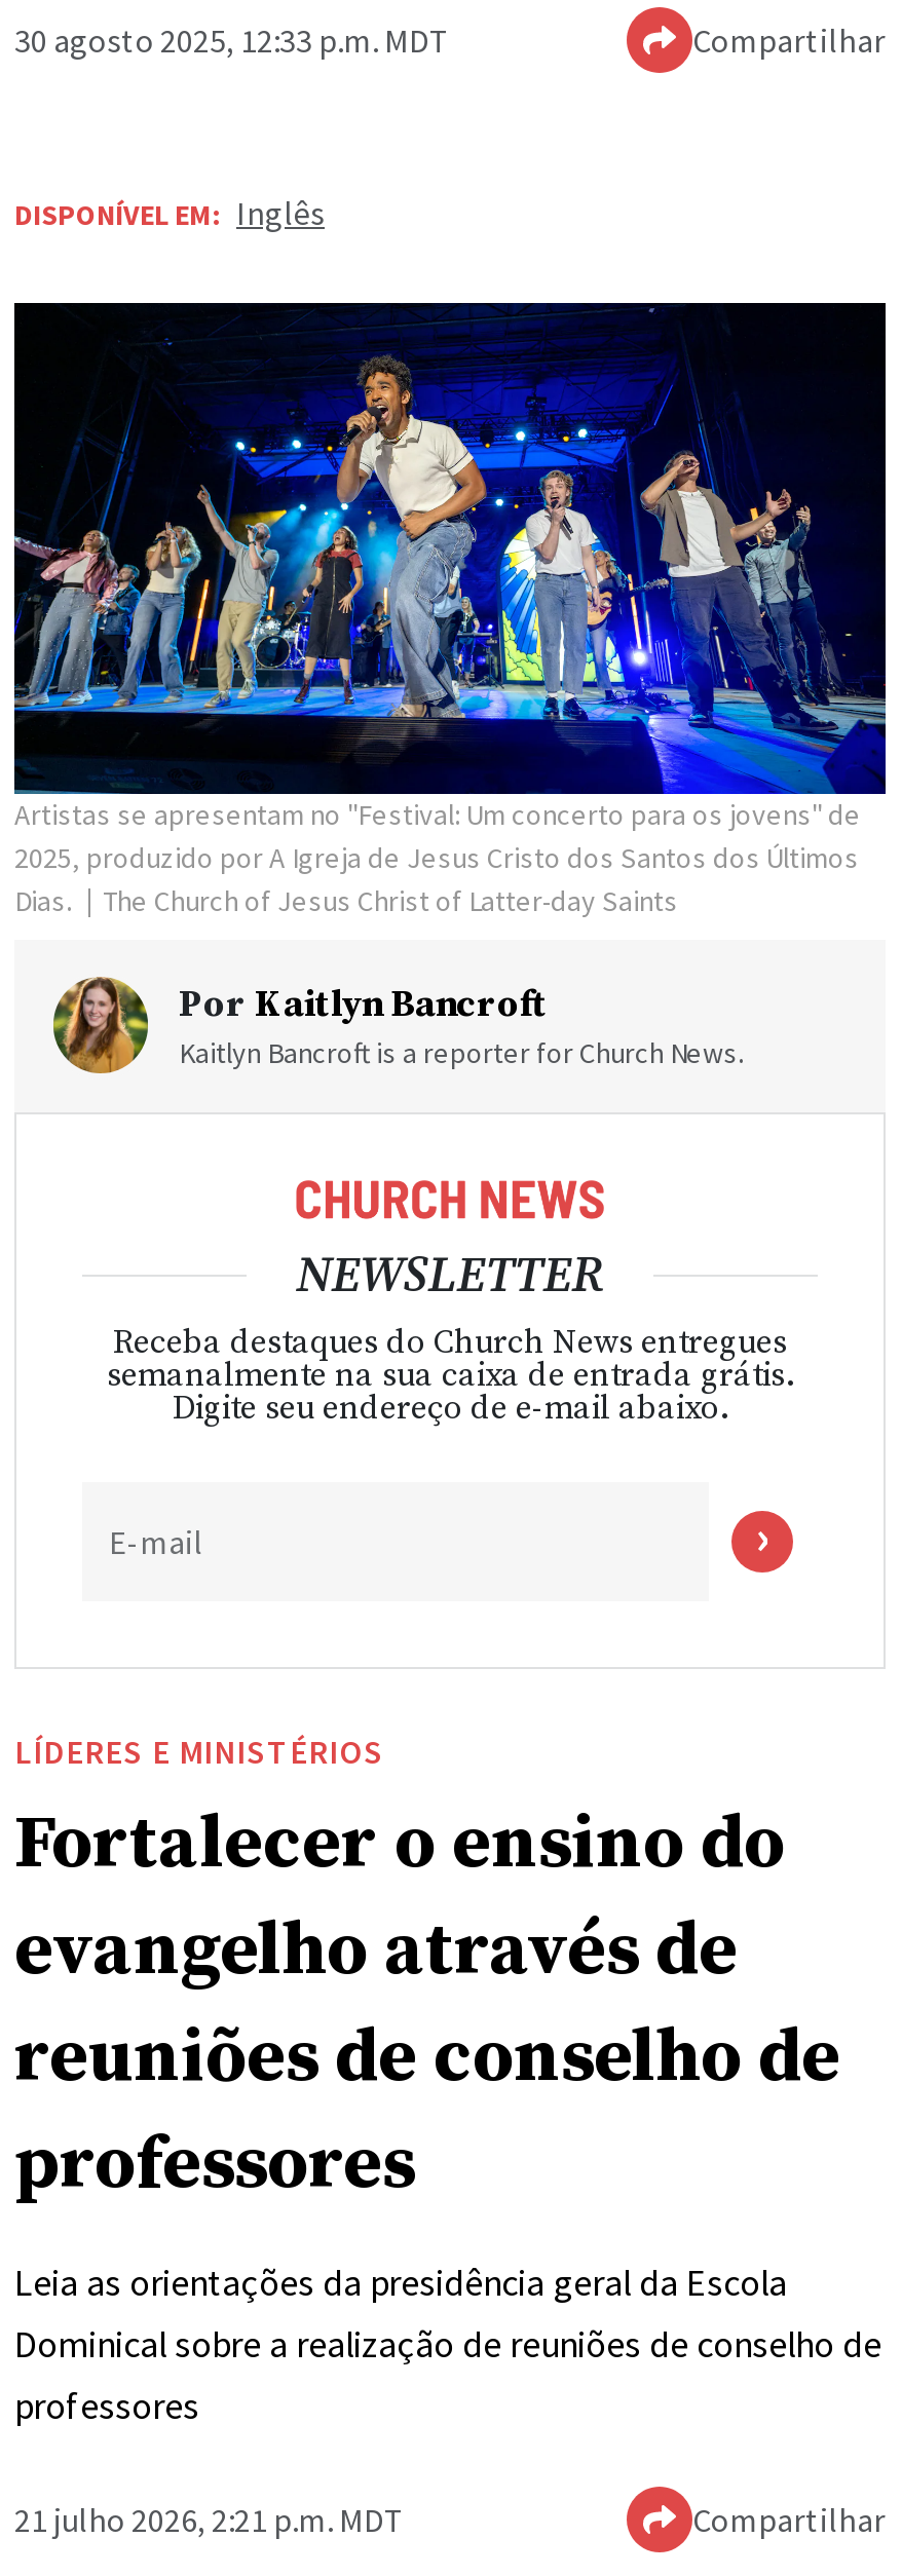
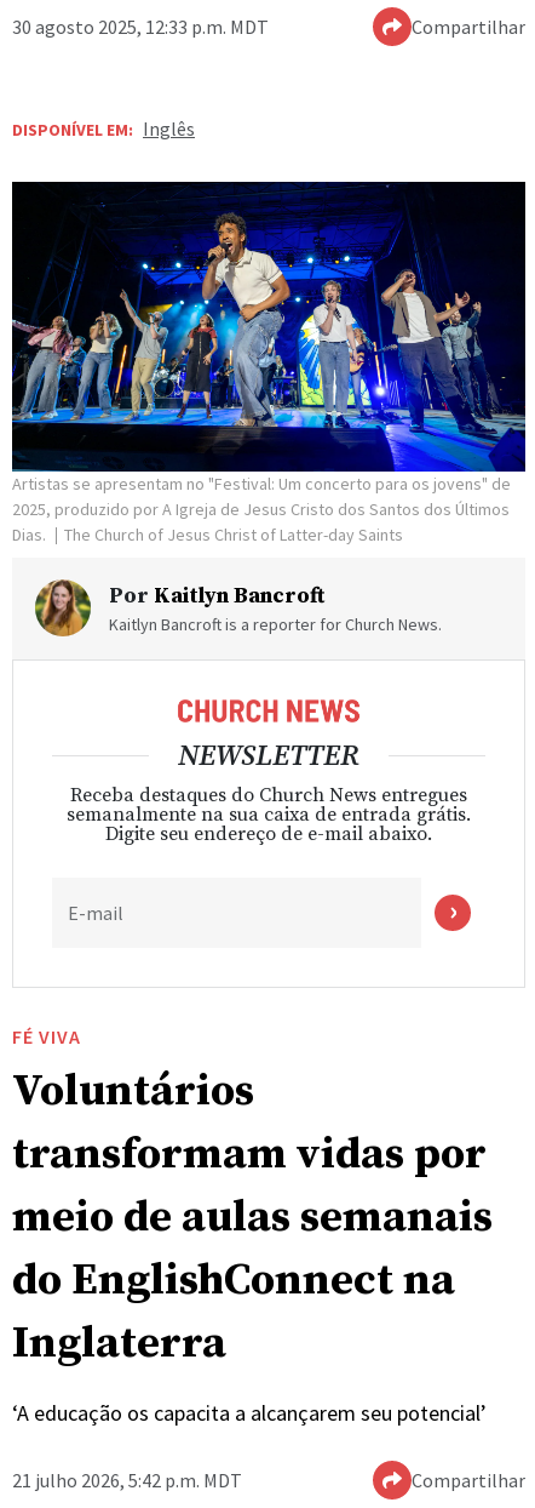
- LÍDERES E MINISTÉRIOS
- Fortalecer o ensino do
- evangelho através de
- reuniões de conselho de
- professores
+ FÉ VIVA
+ Voluntários
+ transformam vidas por
+ meio de aulas semanais
+ do EnglishConnect na
+ Inglaterra

- Leia as orientações da presidência geral da Escola
- Dominical sobre a realização de reuniões de conselho de
- professores
+ ‘A educação os capacita a alcançarem seu potencial’

- 21 julho 2026, 2:21 p.m. MDT
+ 21 julho 2026, 5:42 p.m. MDT
